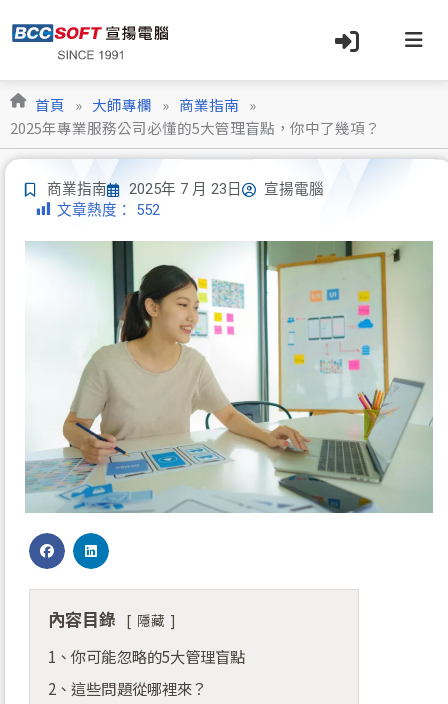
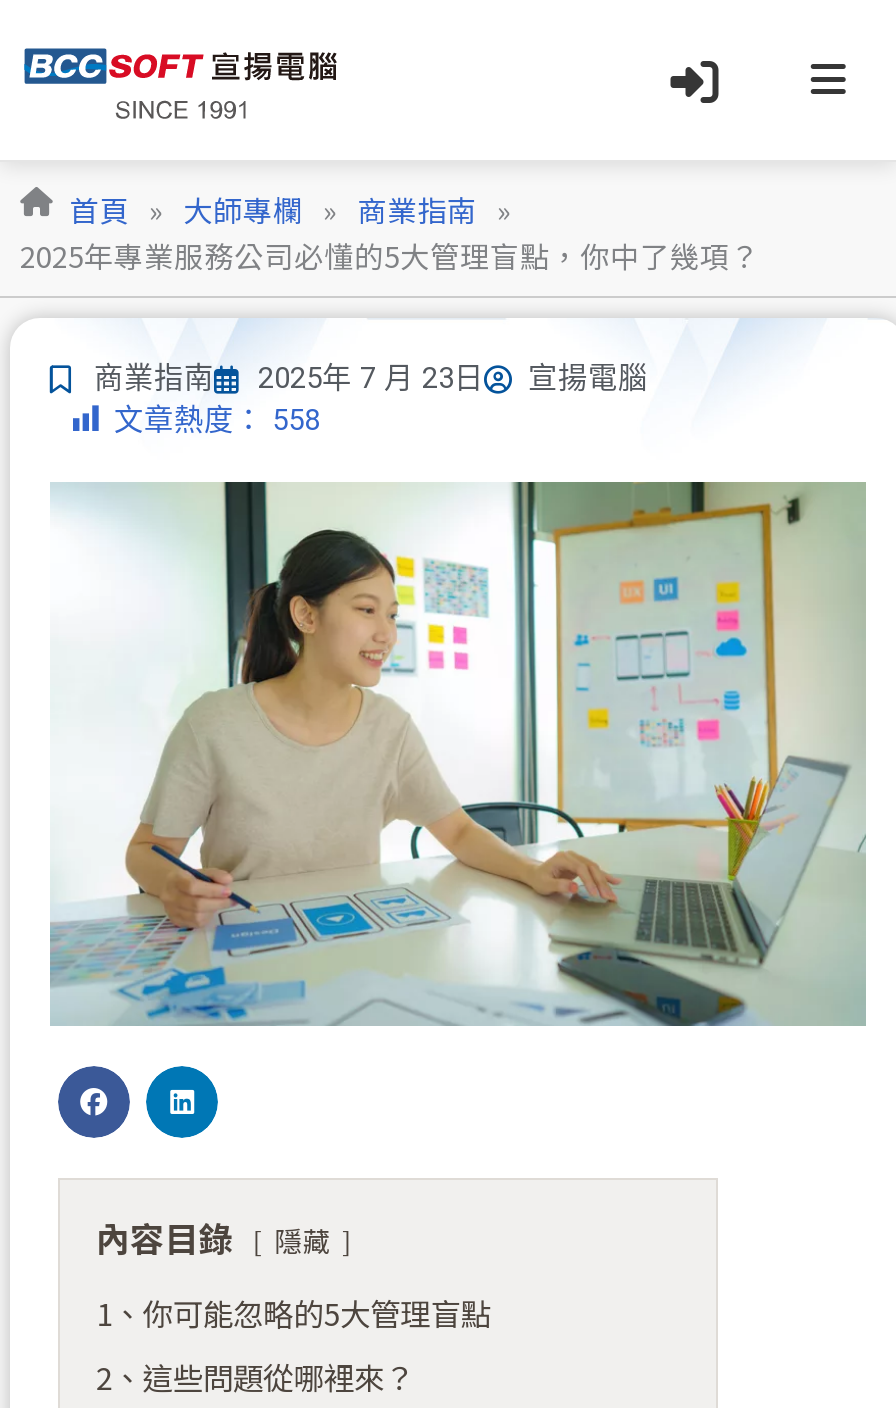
- 文章熱度： 552
+ 文章熱度： 558
